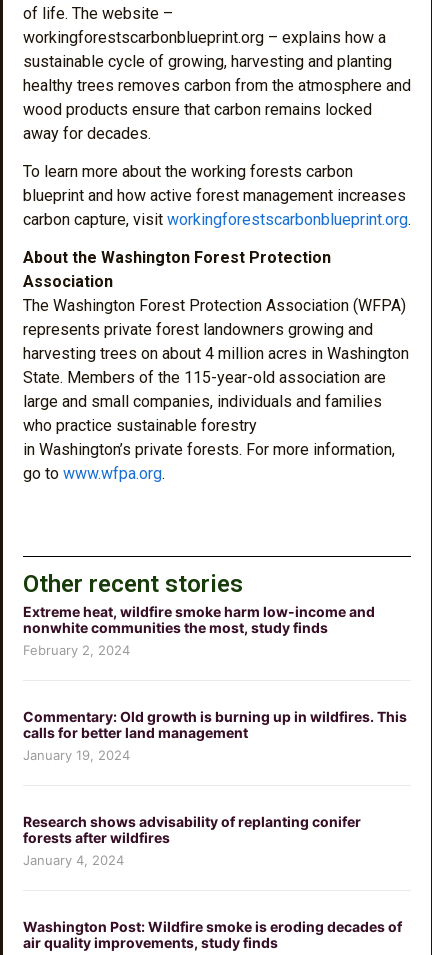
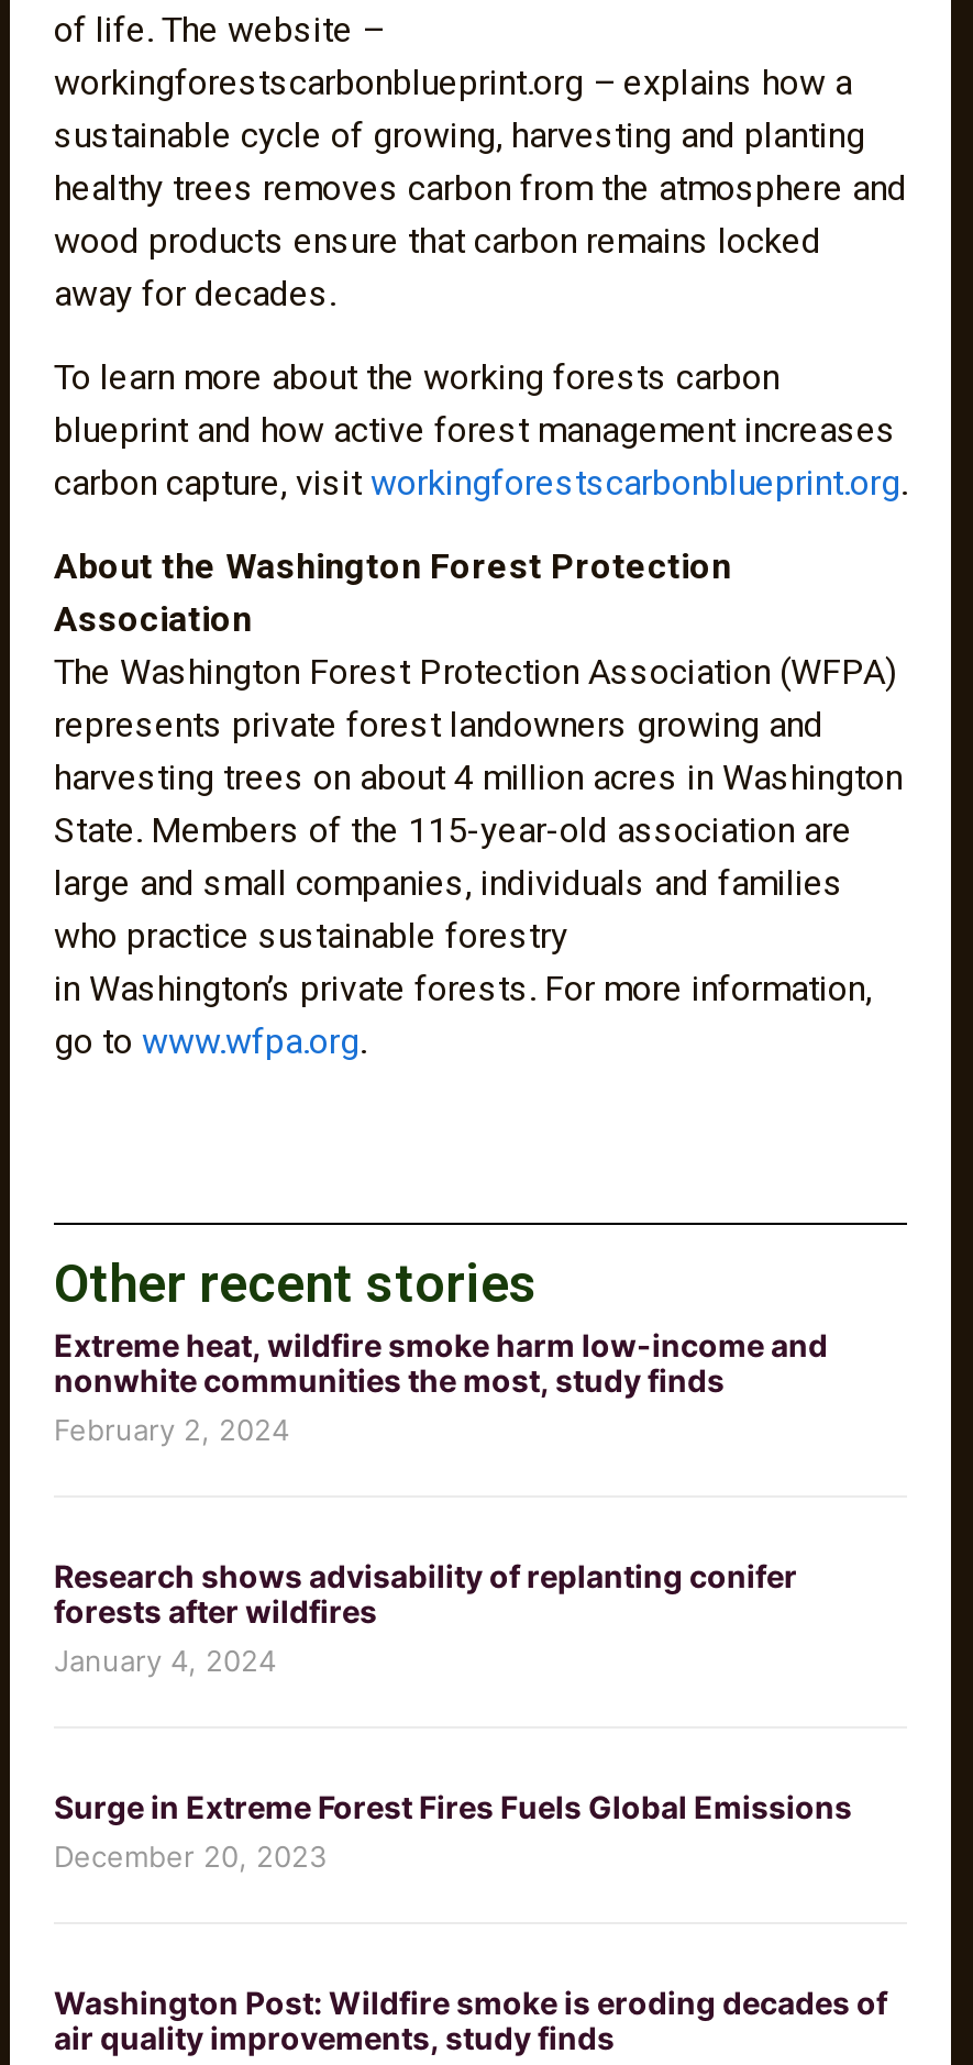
- Commentary: Old growth is burning up in wildfires. This
- calls for better land management
- January 19, 2024

moved up: Research shows advisability of replanting conifer | forests after wildfires | January 4, 2024

+ Surge in Extreme Forest Fires Fuels Global Emissions
+ December 20, 2023
